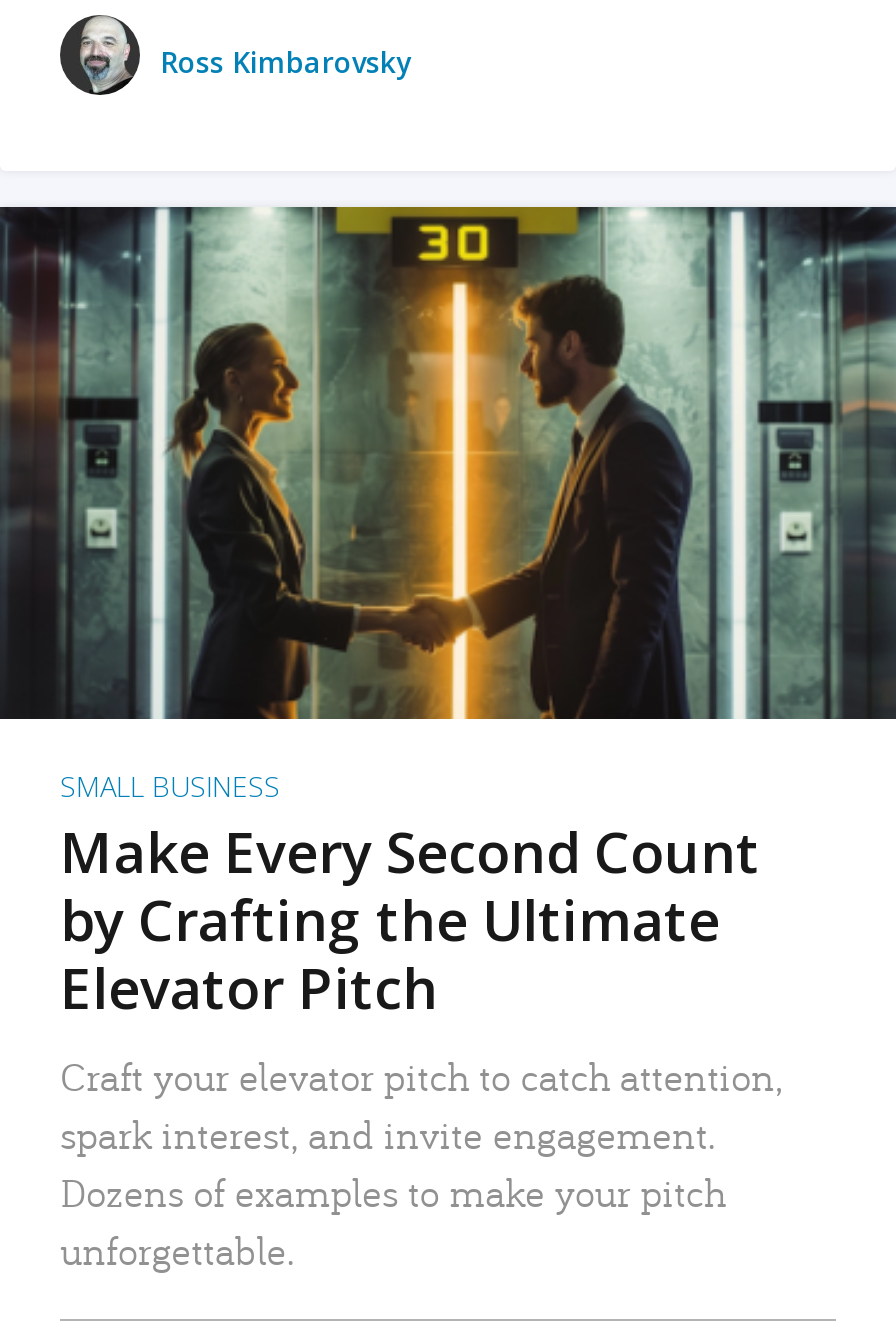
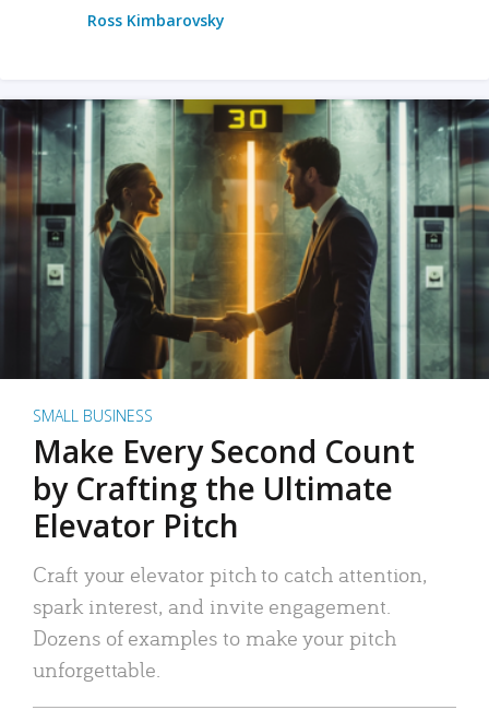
- [image]
